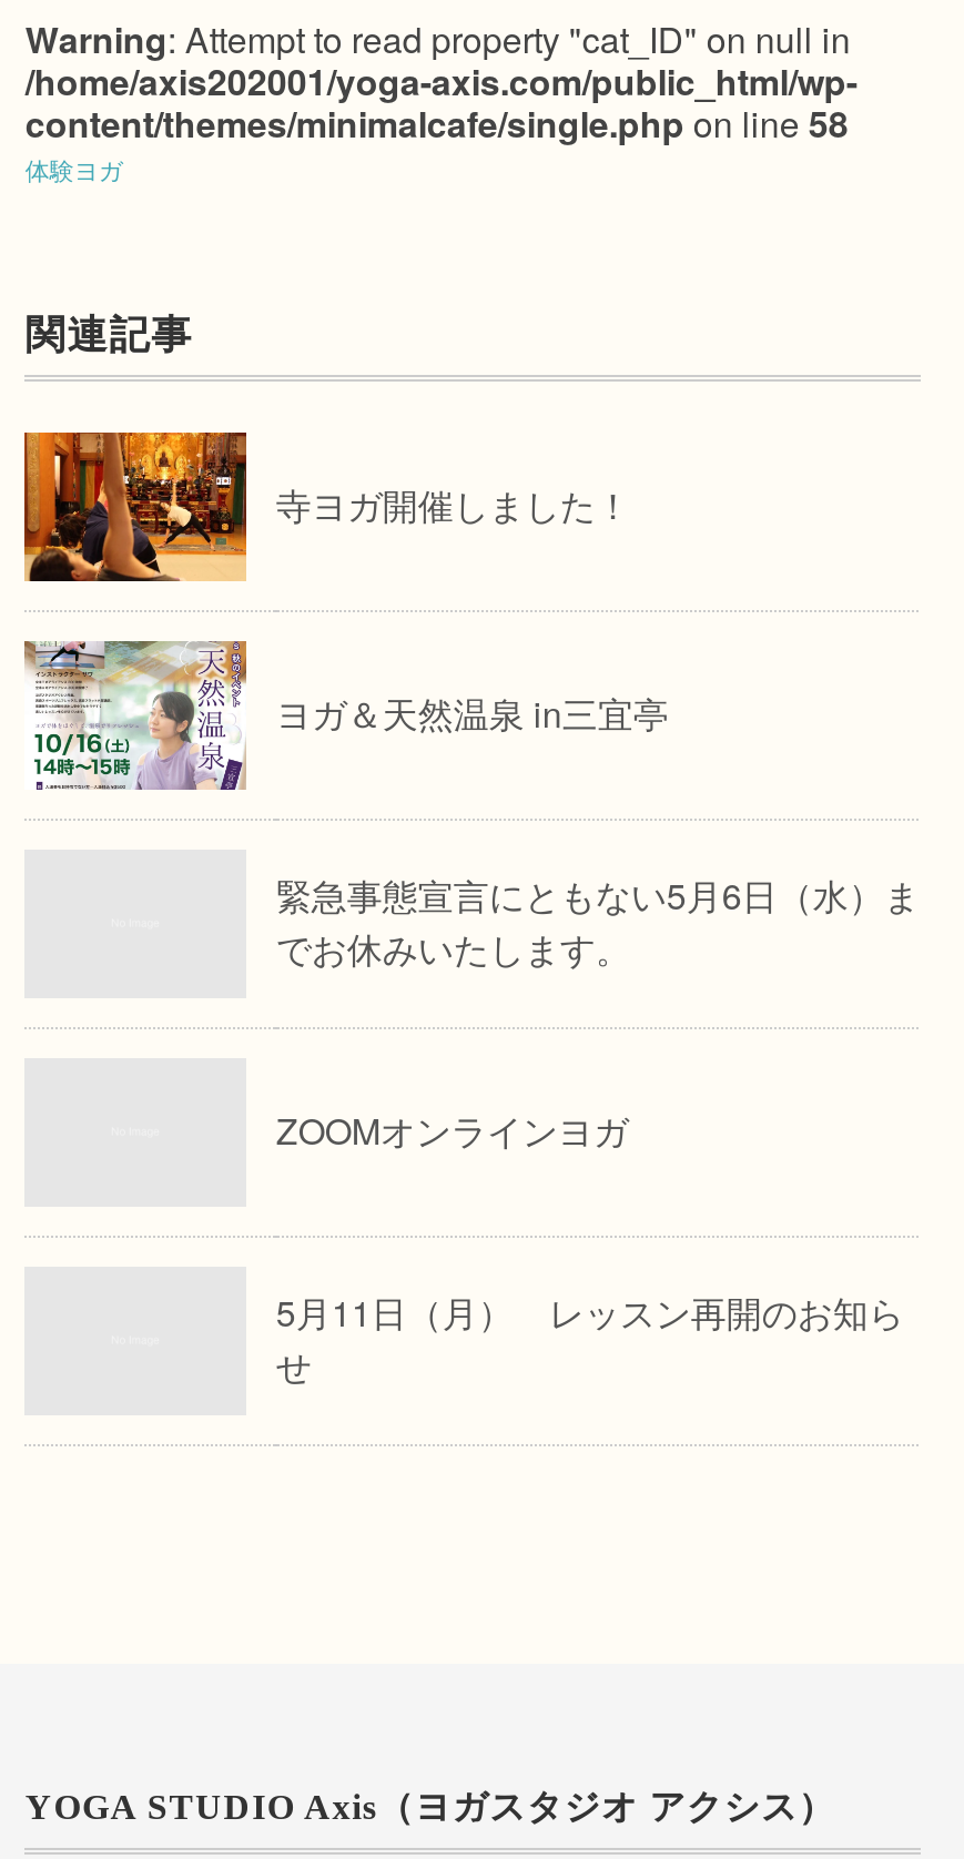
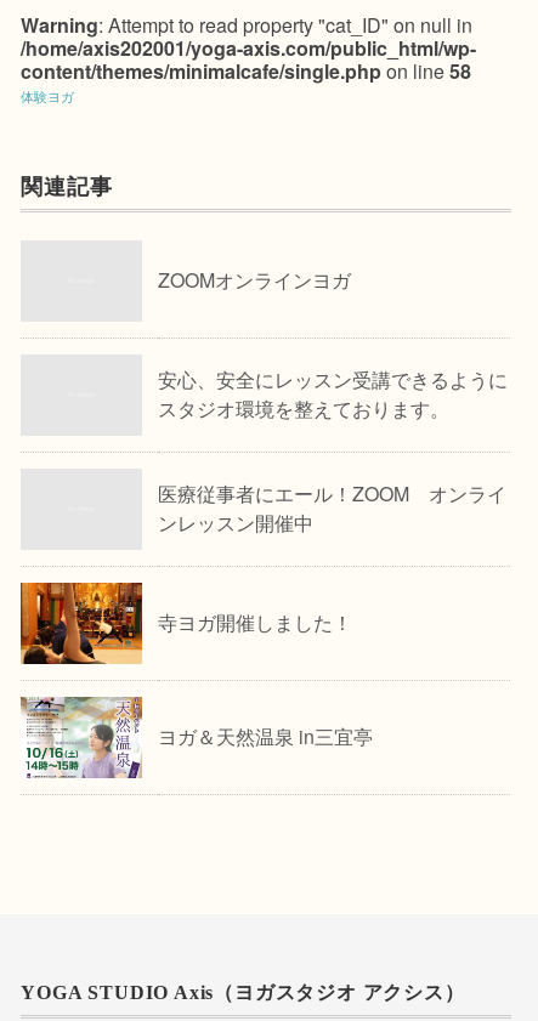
+ 安心、安全にレッスン受講できるように
+ スタジオ環境を整えております。
+ 医療従事者にエール！ZOOM オンライ
+ ンレッスン開催中

moved down: [image] | 寺ヨガ開催しました！ | ヨガ＆天然温泉 in三宜亭

- 緊急事態宣言にともない5月6日（水）ま
- でお休みいたします。

moved up: ZOOMオンラインヨガ

- 5月11日（月） レッスン再開のお知ら
- せ
